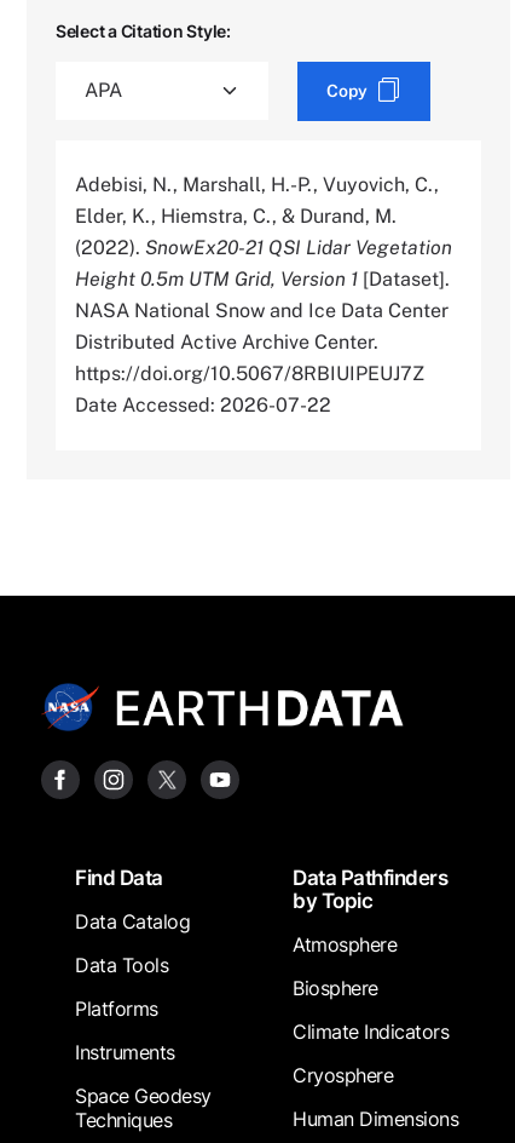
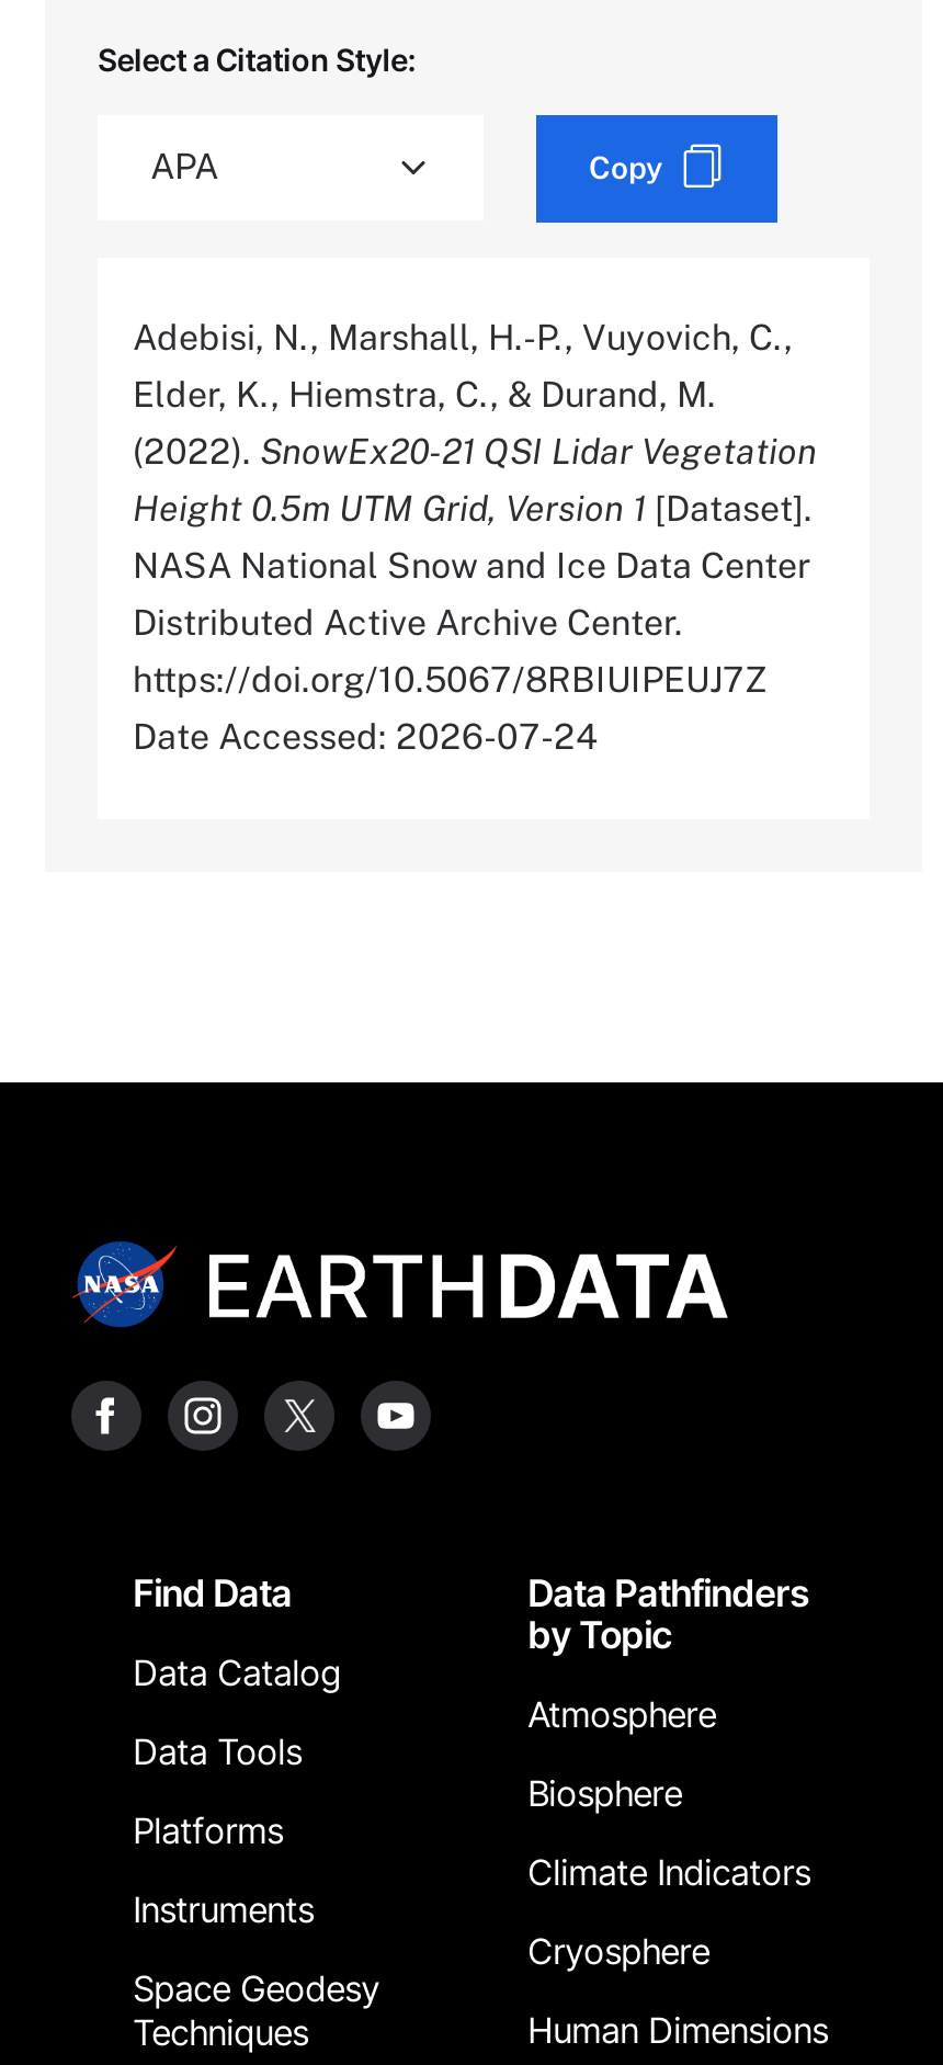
- Date Accessed: 2026-07-22
+ Date Accessed: 2026-07-24
